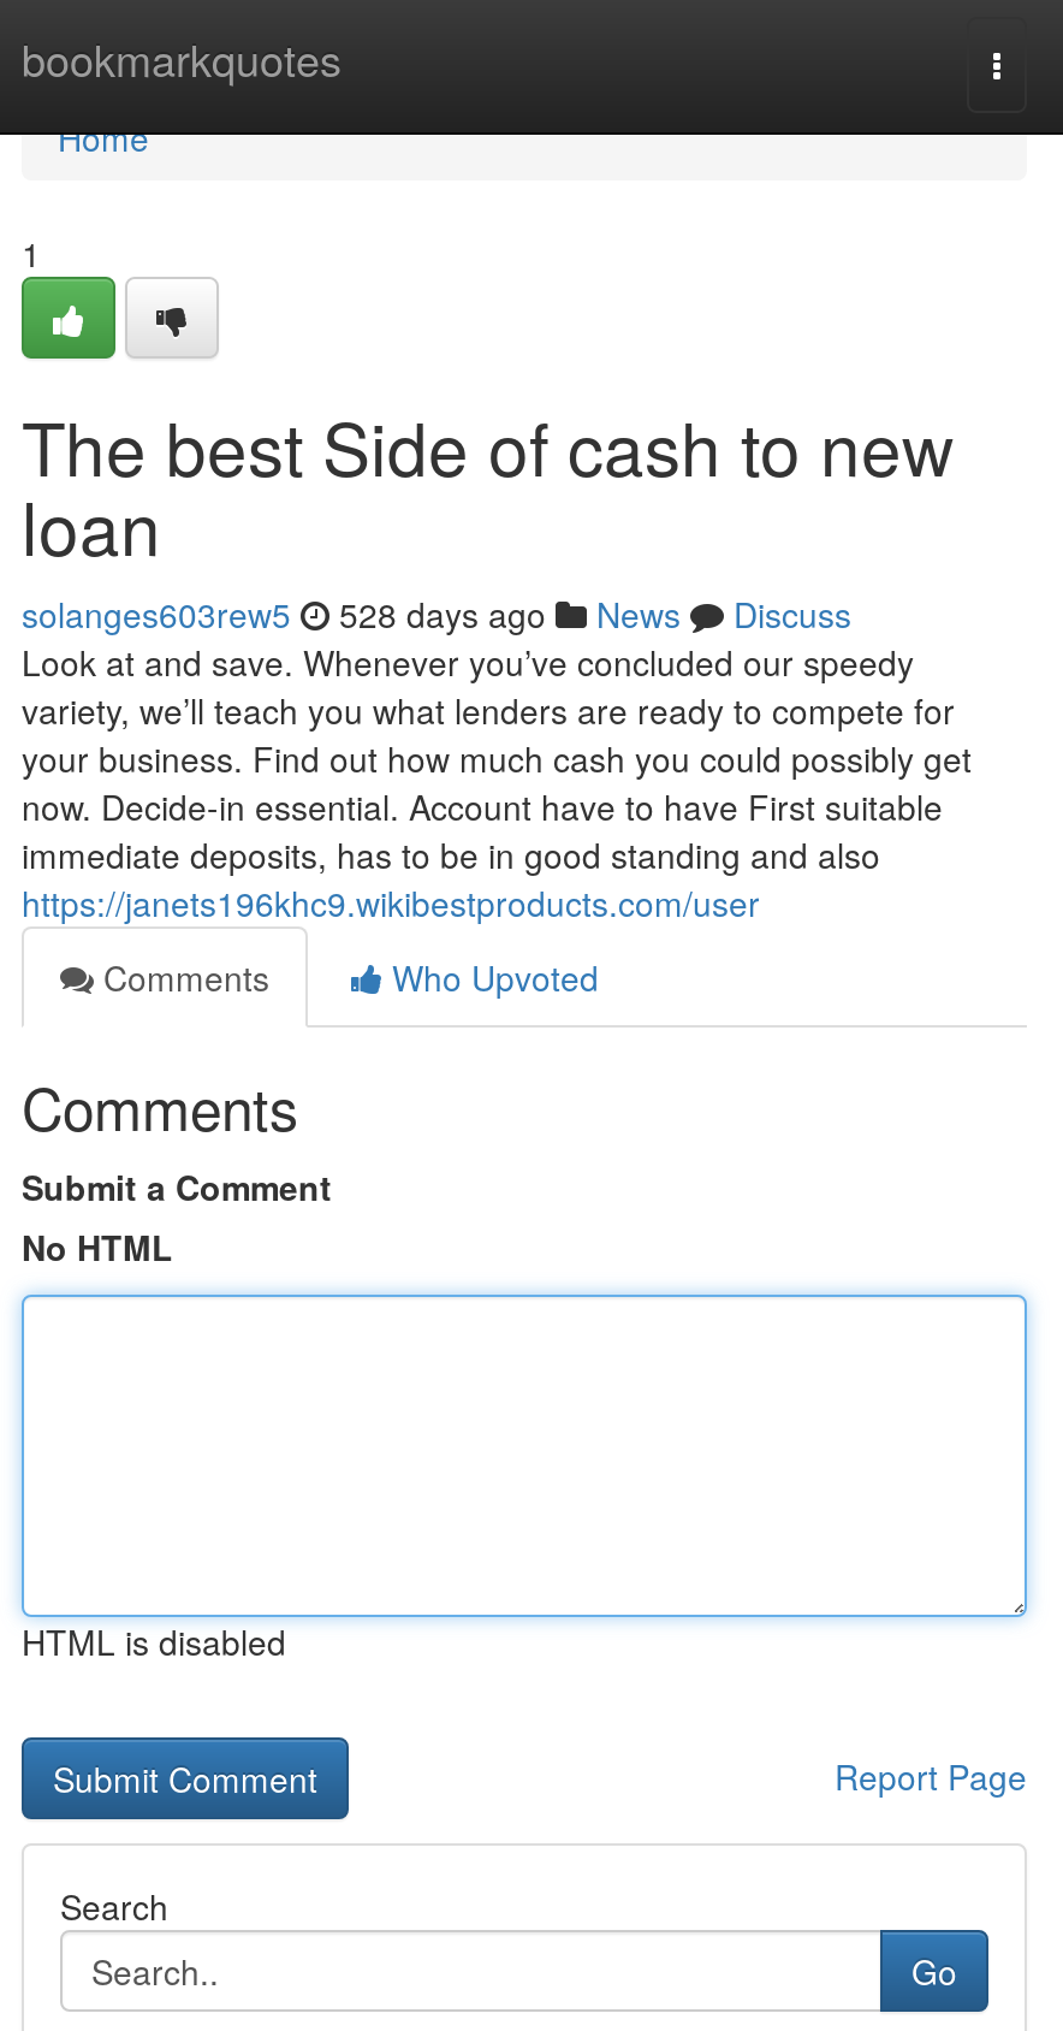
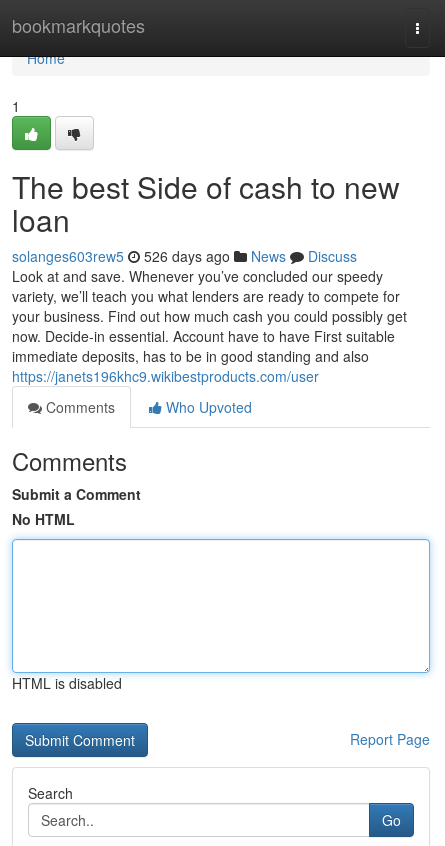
- solanges603rew5 528 days ago News Discuss
+ solanges603rew5 526 days ago News Discuss
